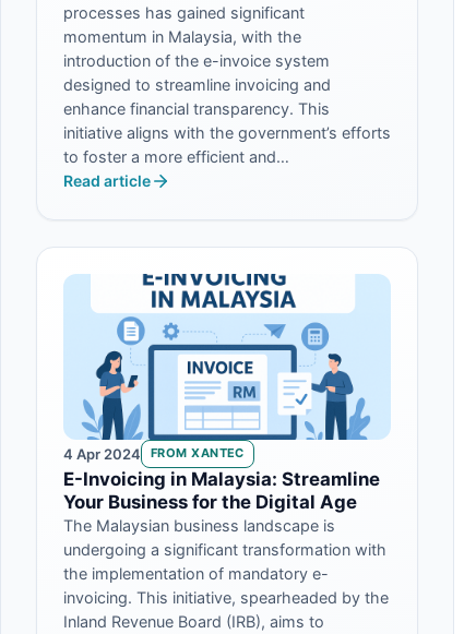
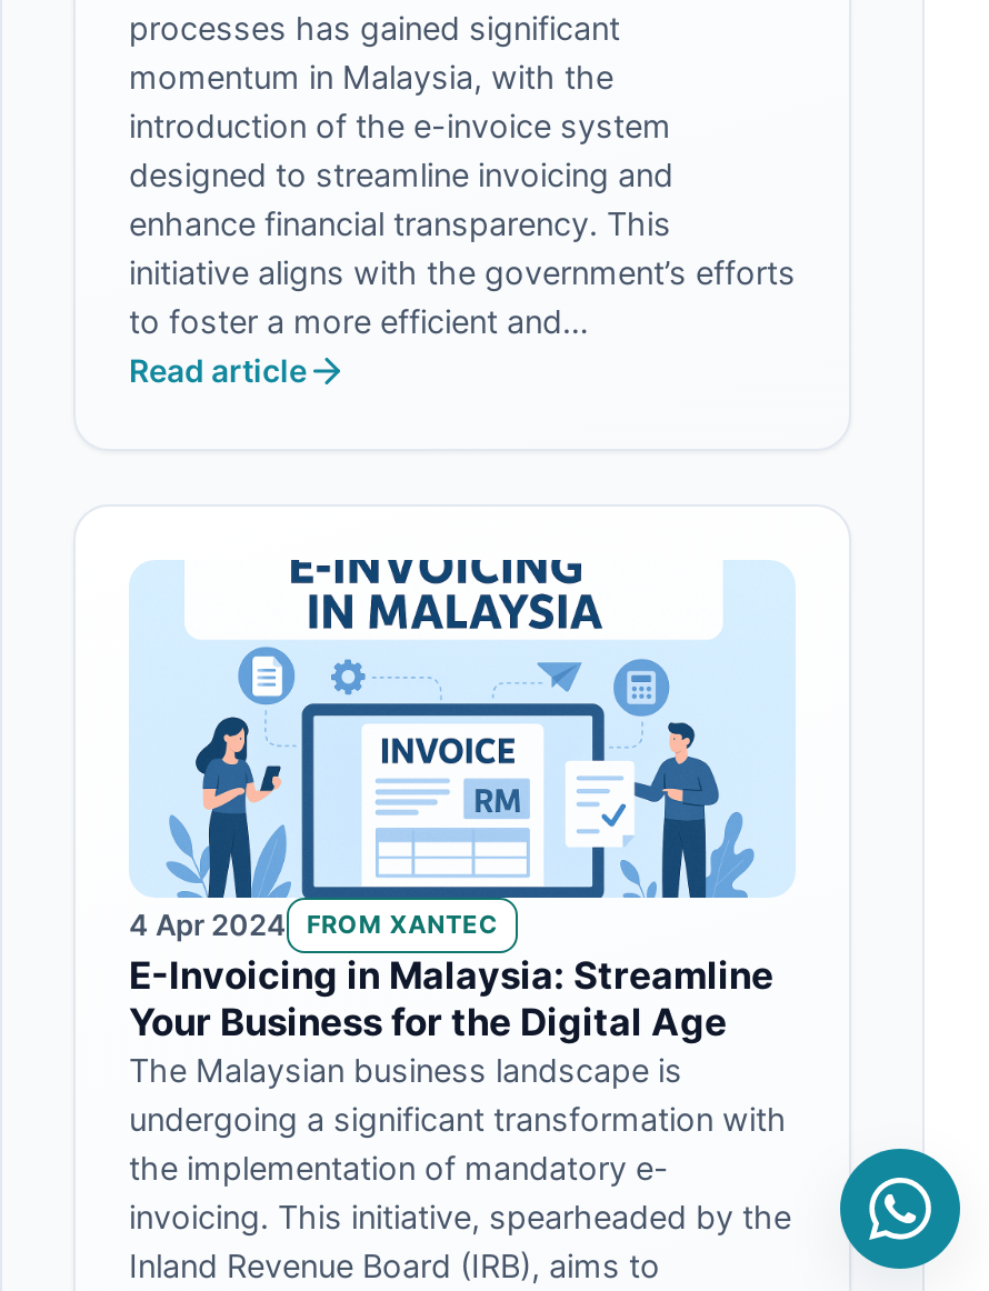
+ [image]
